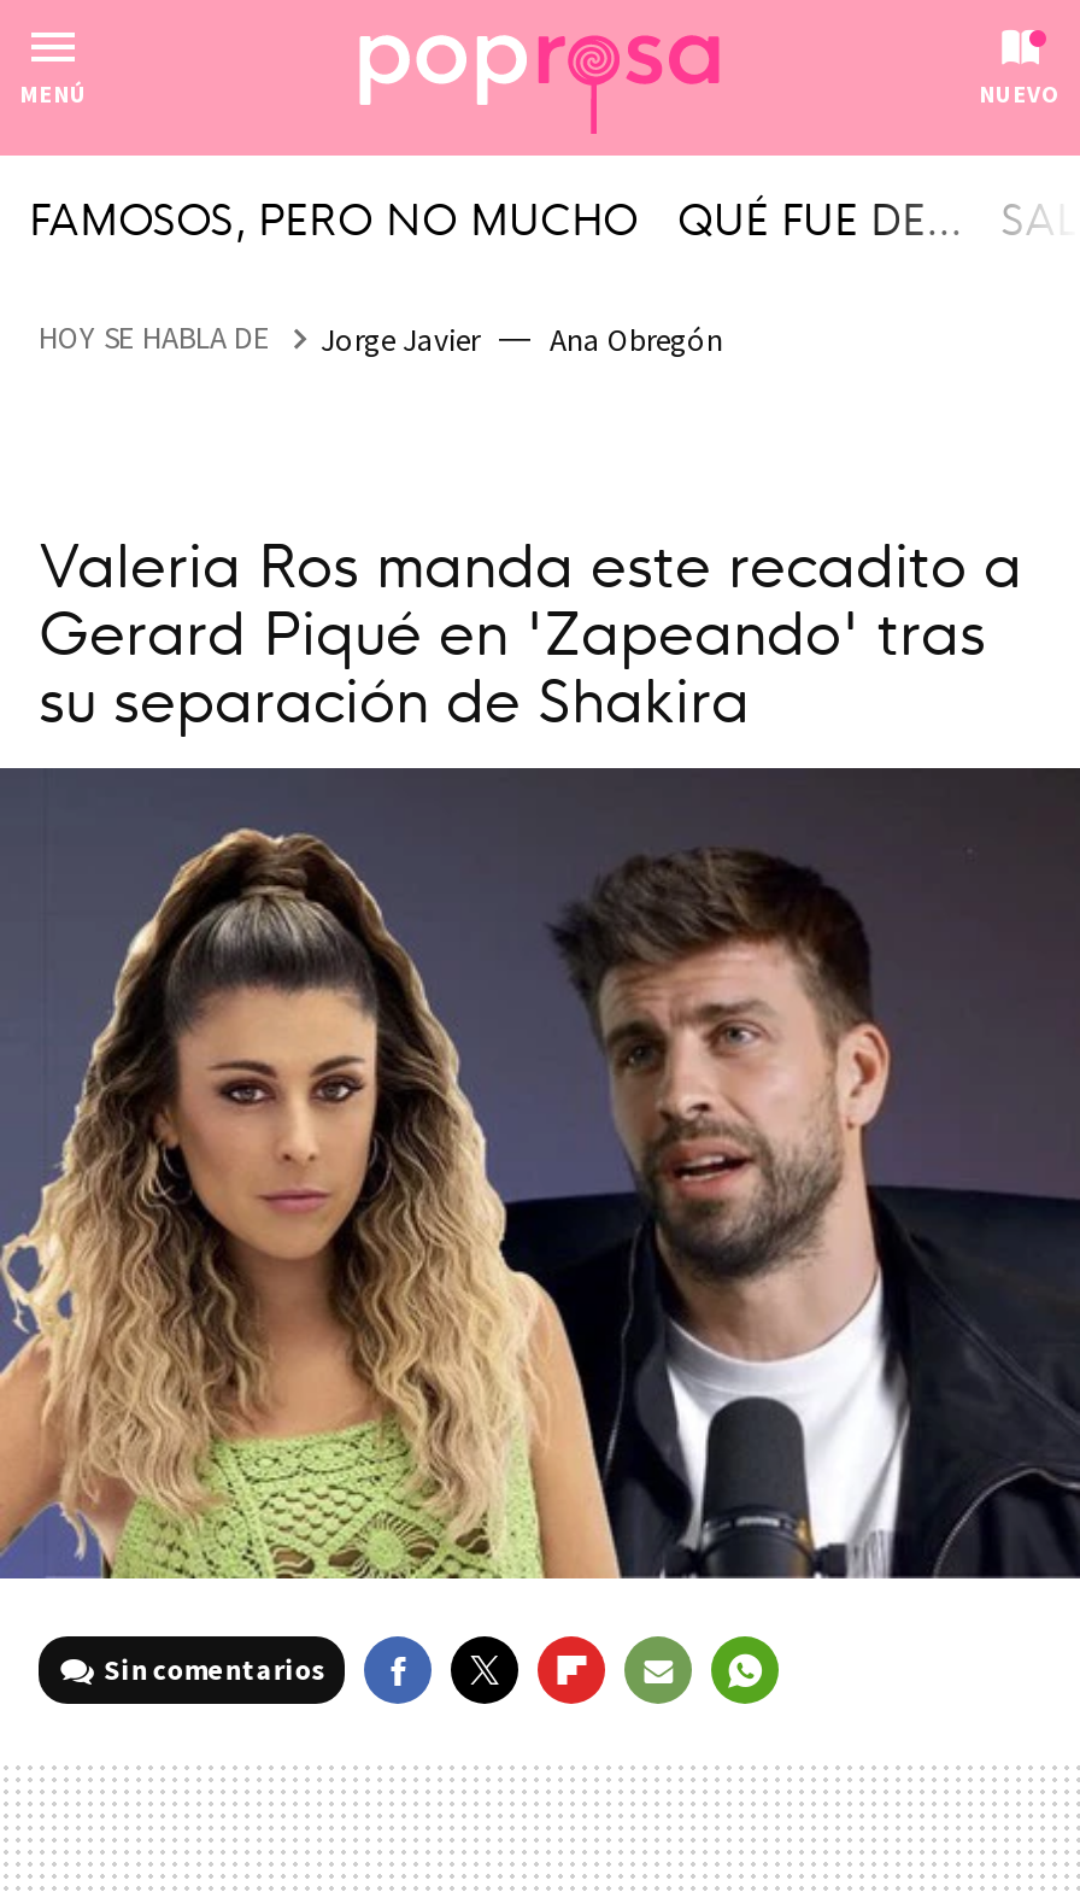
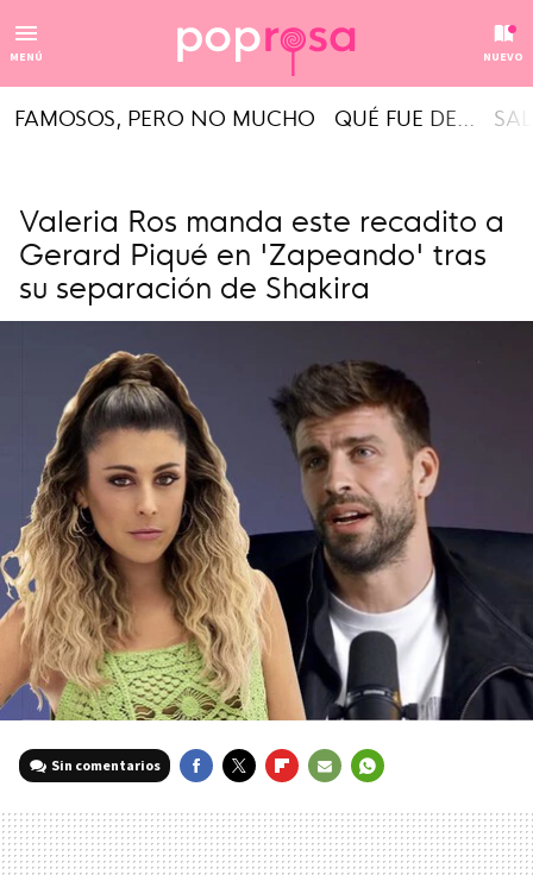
- HOY SE HABLA DE
- Jorge Javier
- Ana Obregón
